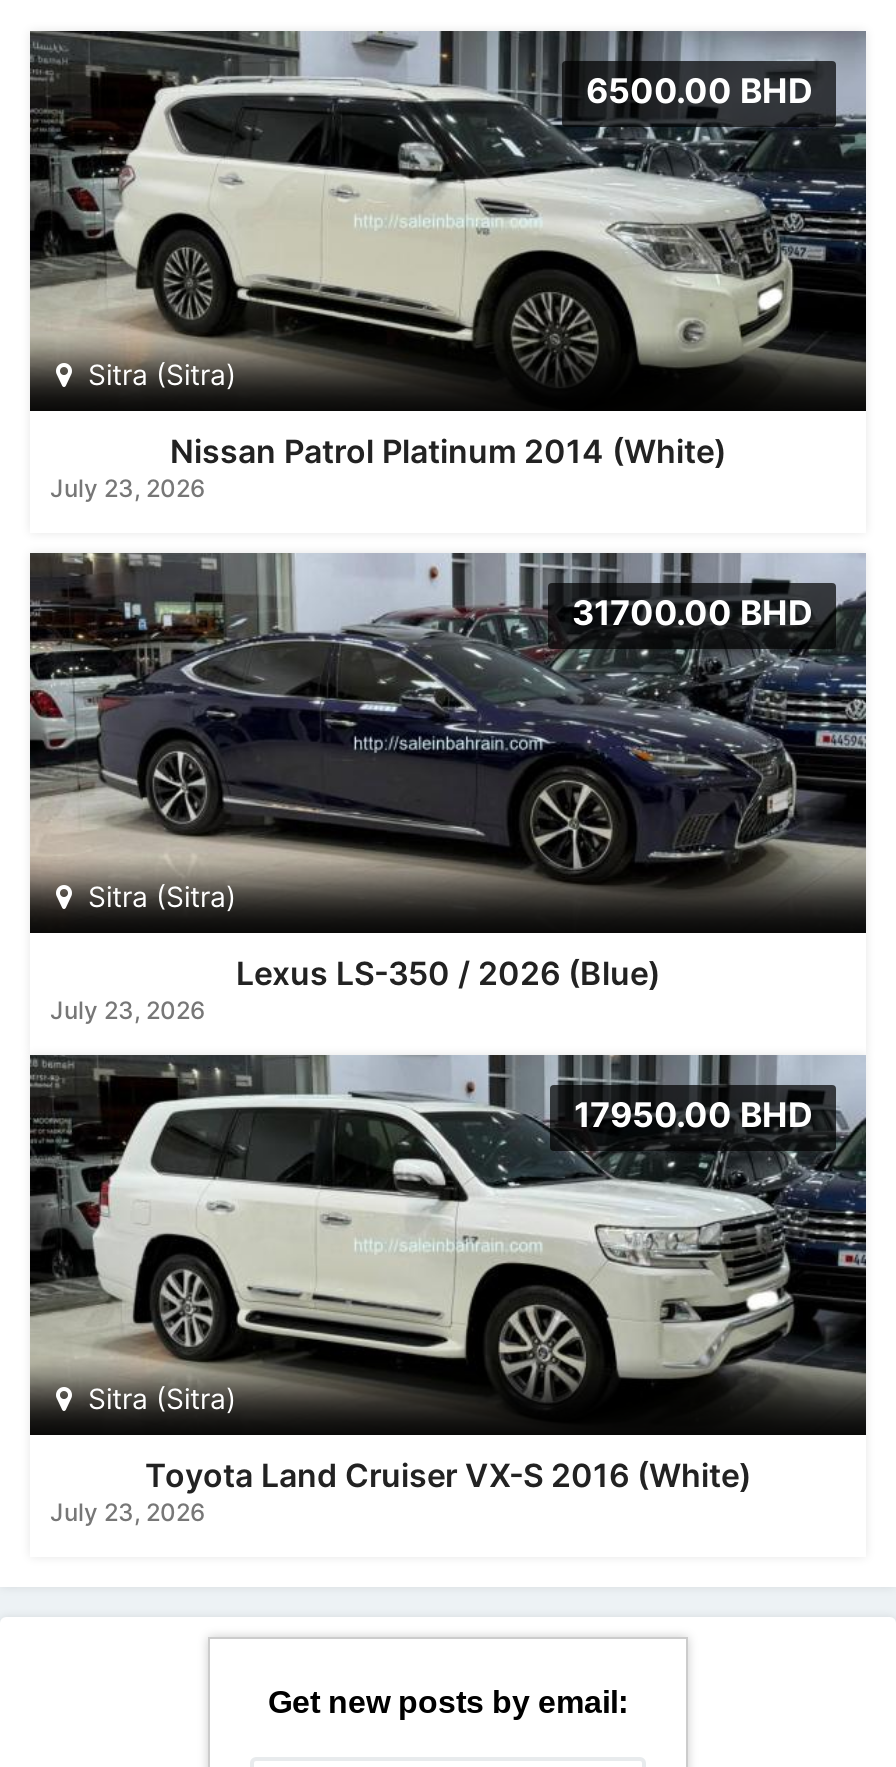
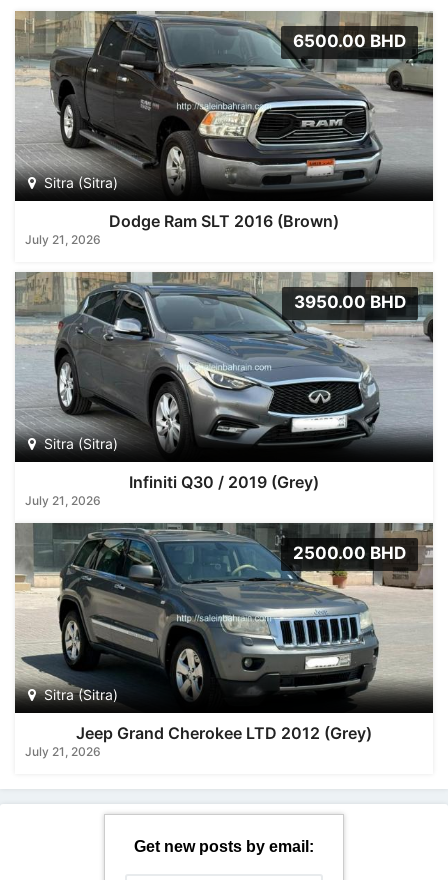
- [image]
- Nissan Patrol Platinum 2014 (White)
- July 23, 2026
+ [image]
+ Dodge Ram SLT 2016 (Brown)
+ July 21, 2026

- [image]
- 31700.00 BHD
+ [image]
+ 3950.00 BHD

- Lexus LS-350 / 2026 (Blue)
- July 23, 2026
+ Infiniti Q30 / 2019 (Grey)
+ July 21, 2026

- [image]
- 17950.00 BHD
+ [image]
+ 2500.00 BHD

- Toyota Land Cruiser VX-S 2016 (White)
- July 23, 2026
+ Jeep Grand Cherokee LTD 2012 (Grey)
+ July 21, 2026
